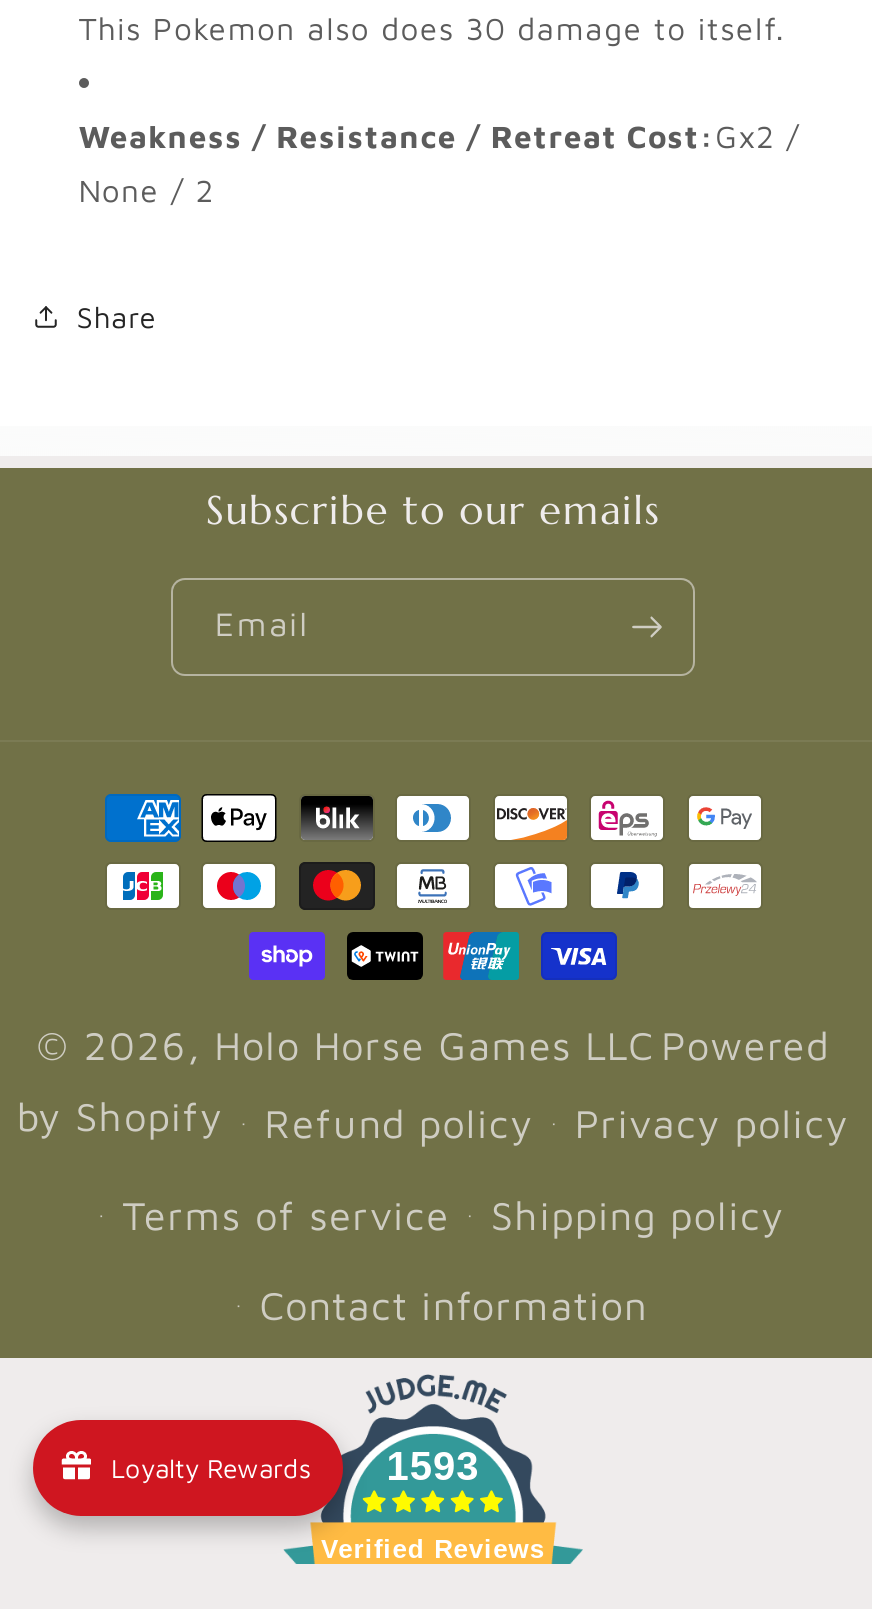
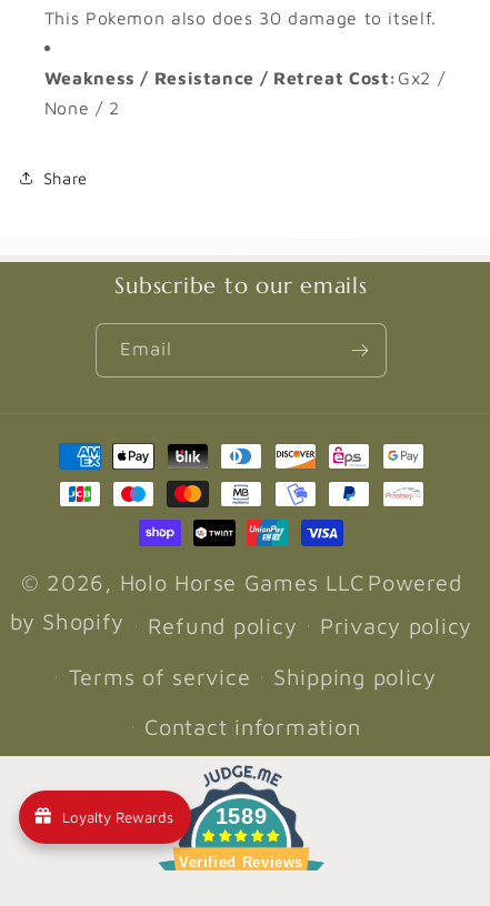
- 1593
+ 1589
